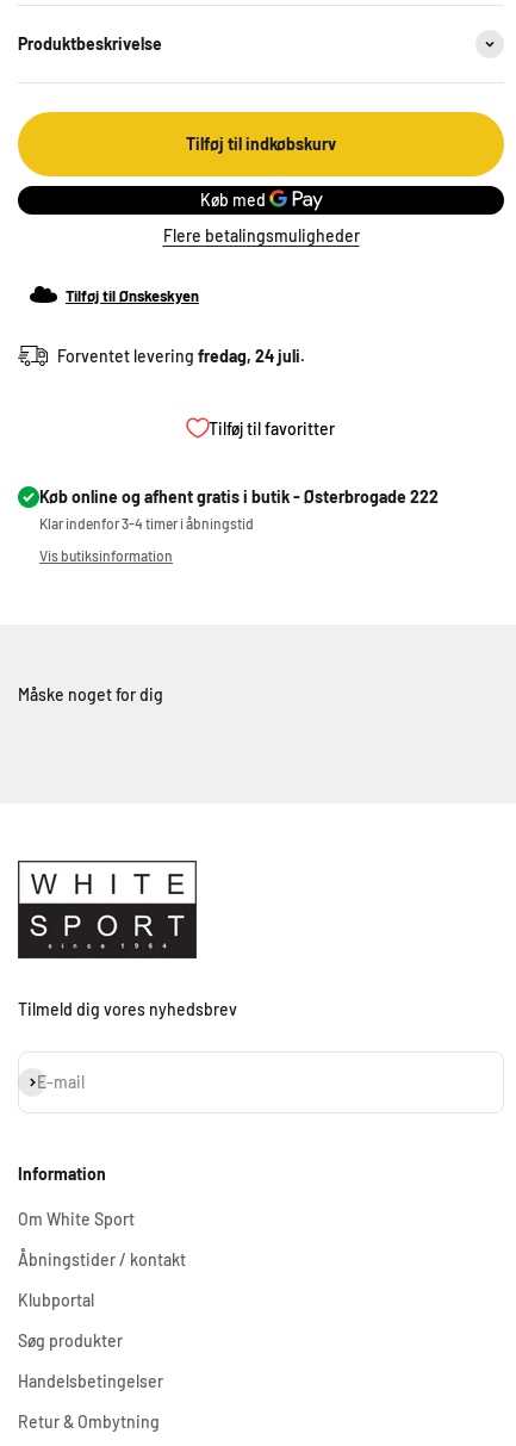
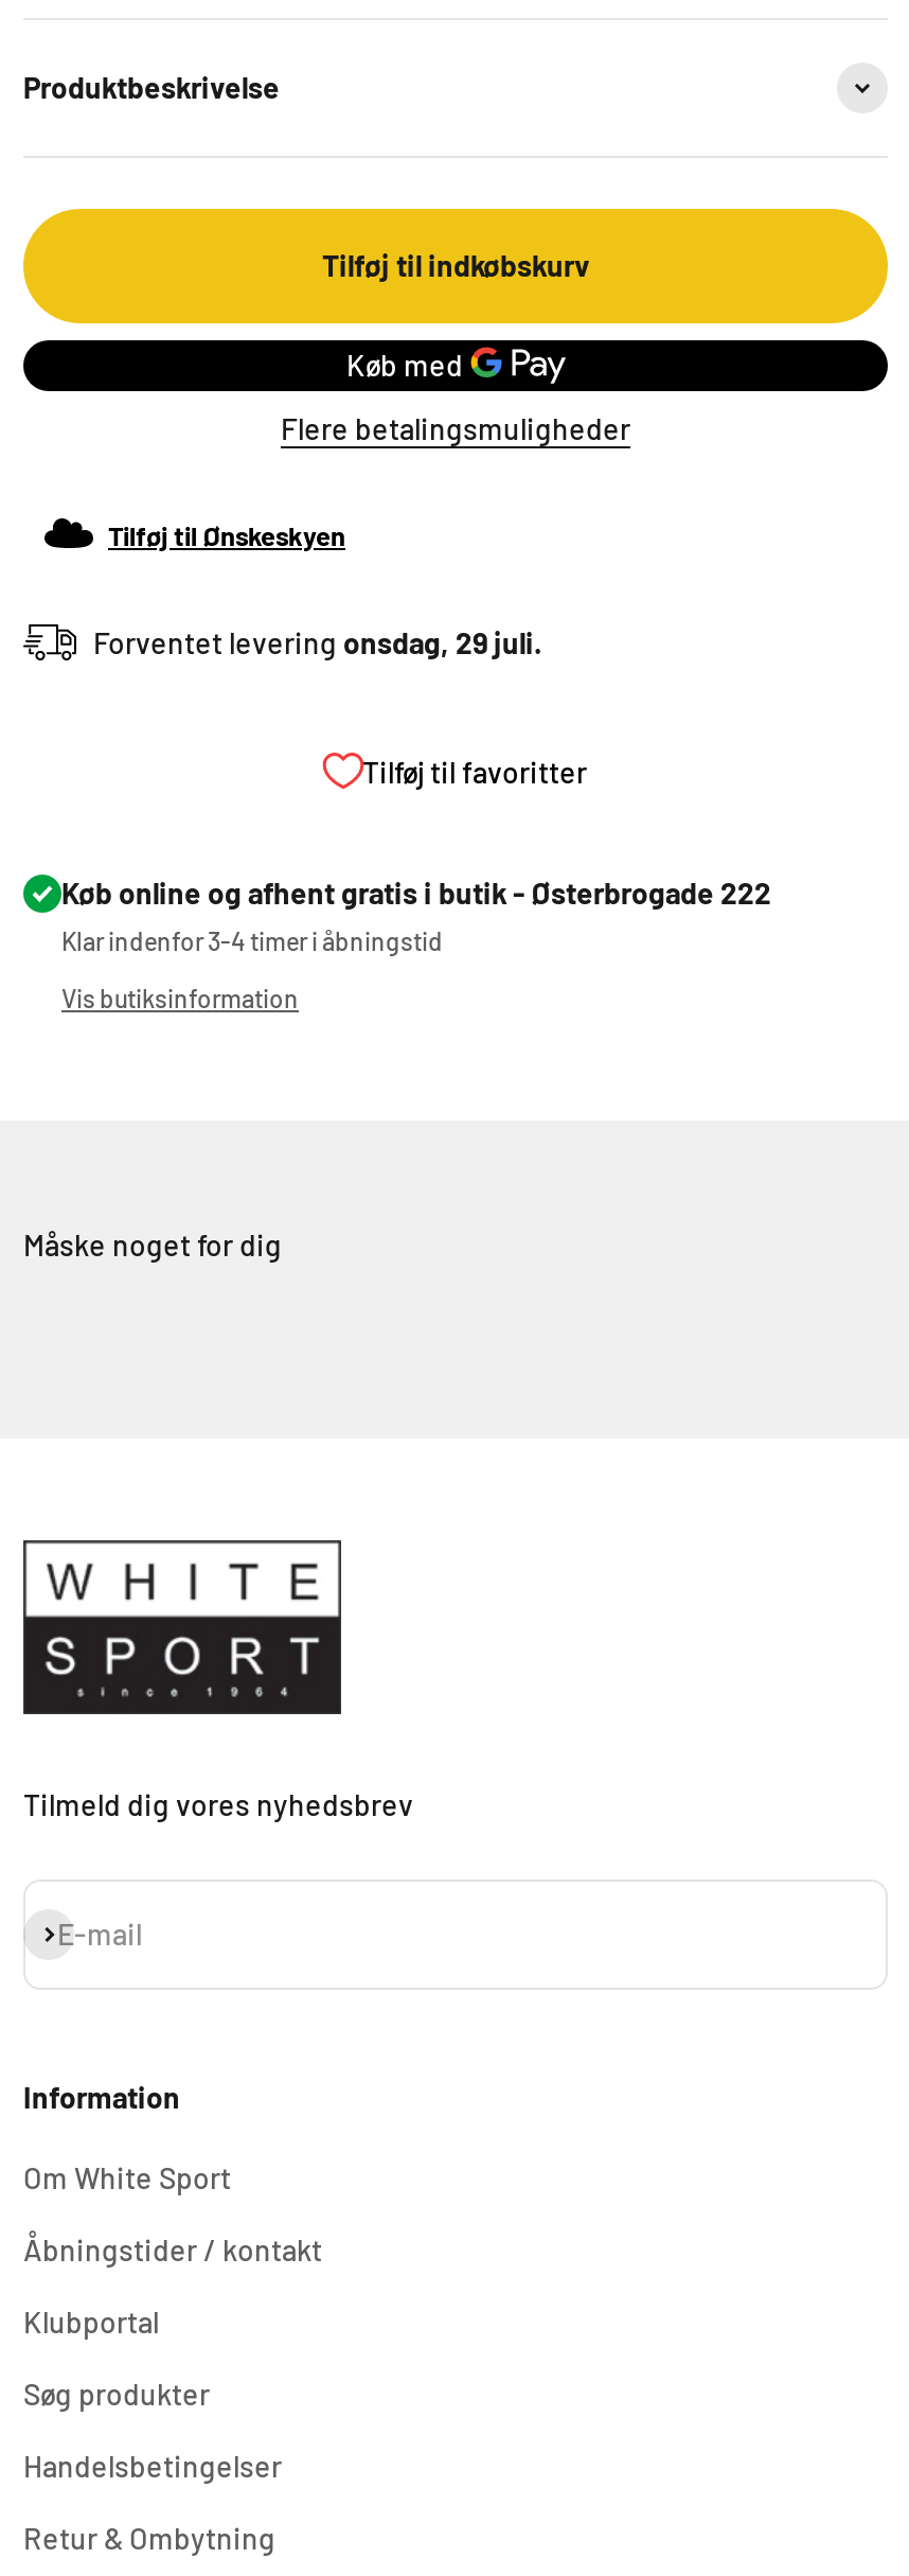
- Forventet levering fredag, 24 juli.
+ Forventet levering onsdag, 29 juli.
